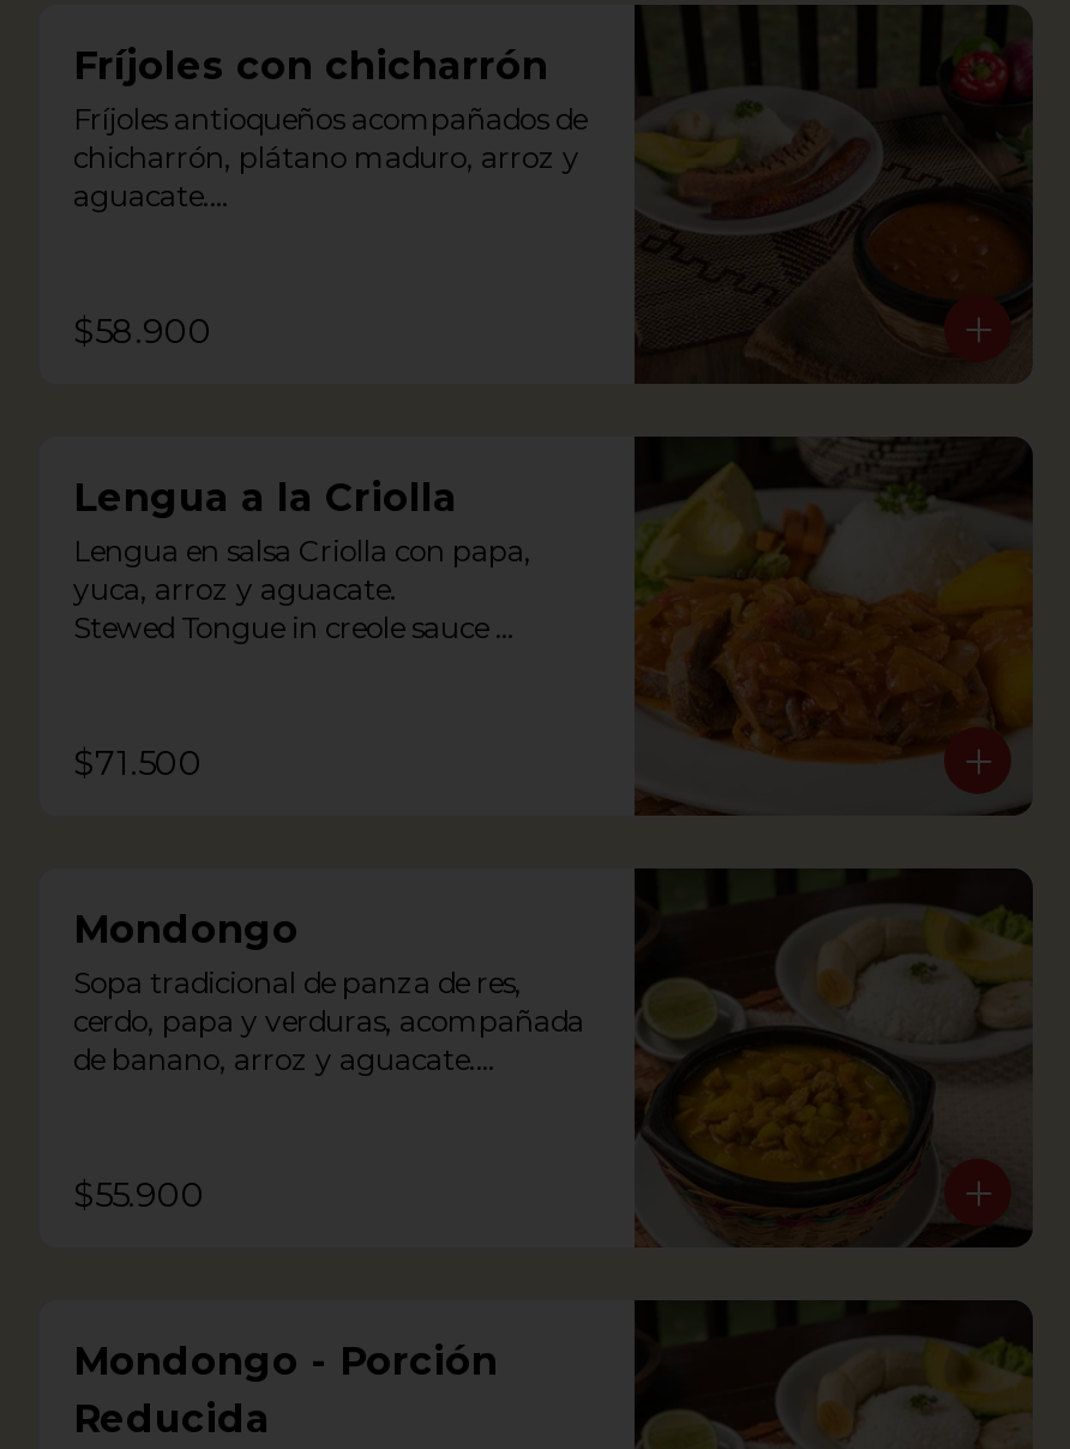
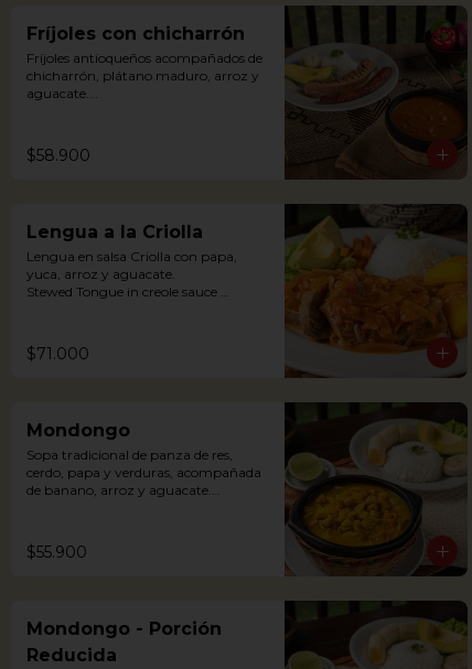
- $71.500
+ $71.000
